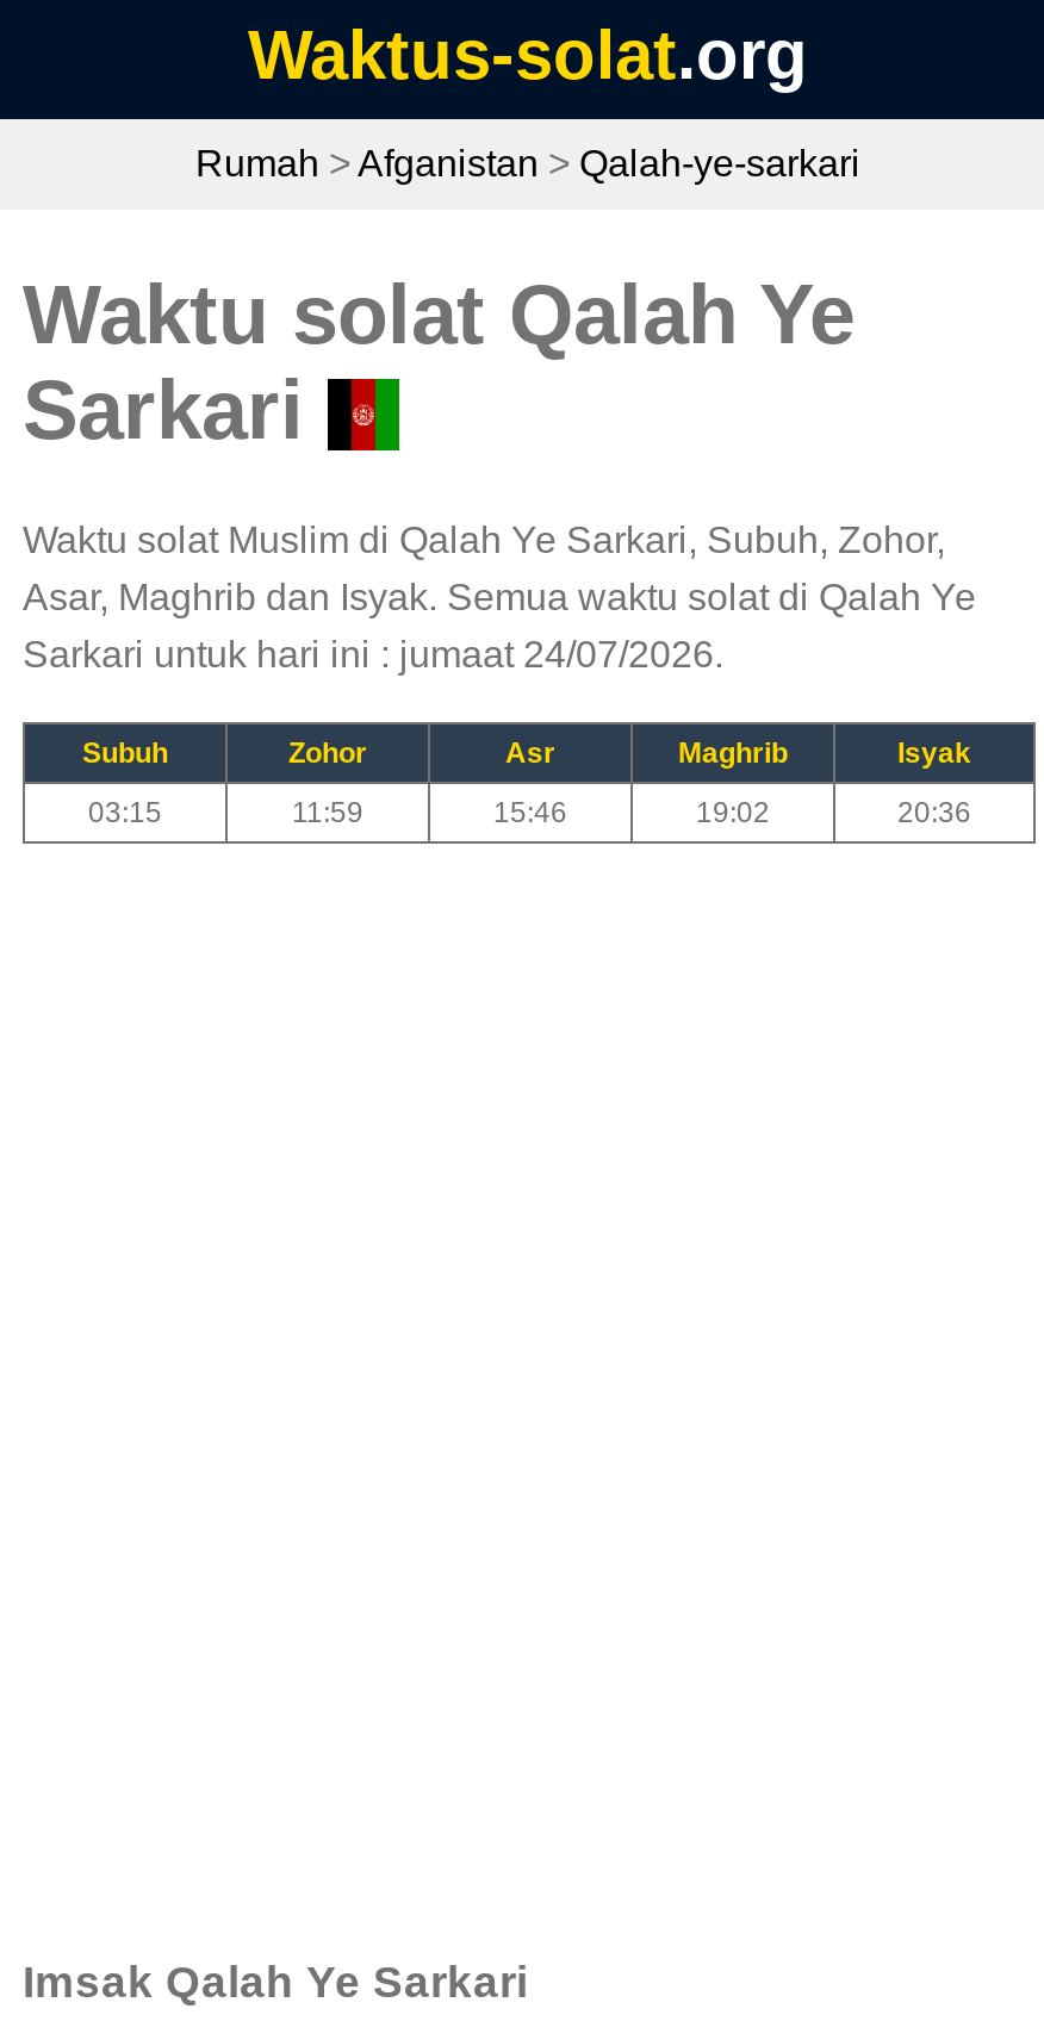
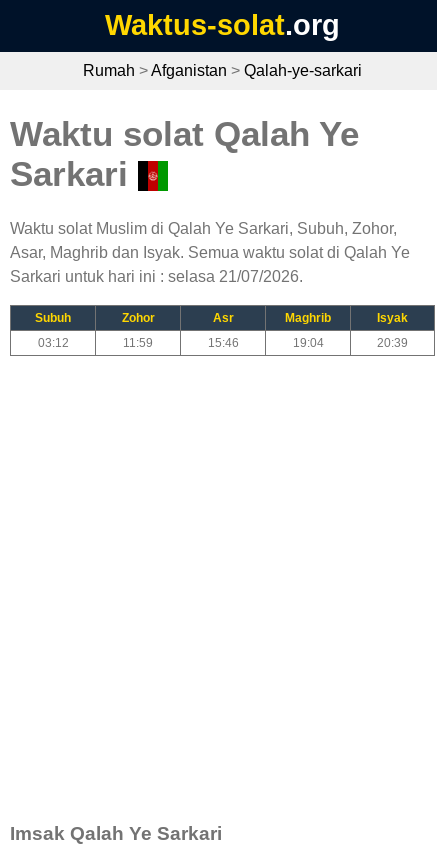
- Sarkari untuk hari ini : jumaat 24/07/2026.
+ Sarkari untuk hari ini : selasa 21/07/2026.

- 03:15
+ 03:12

- 19:02
+ 19:04

- 20:36
+ 20:39
